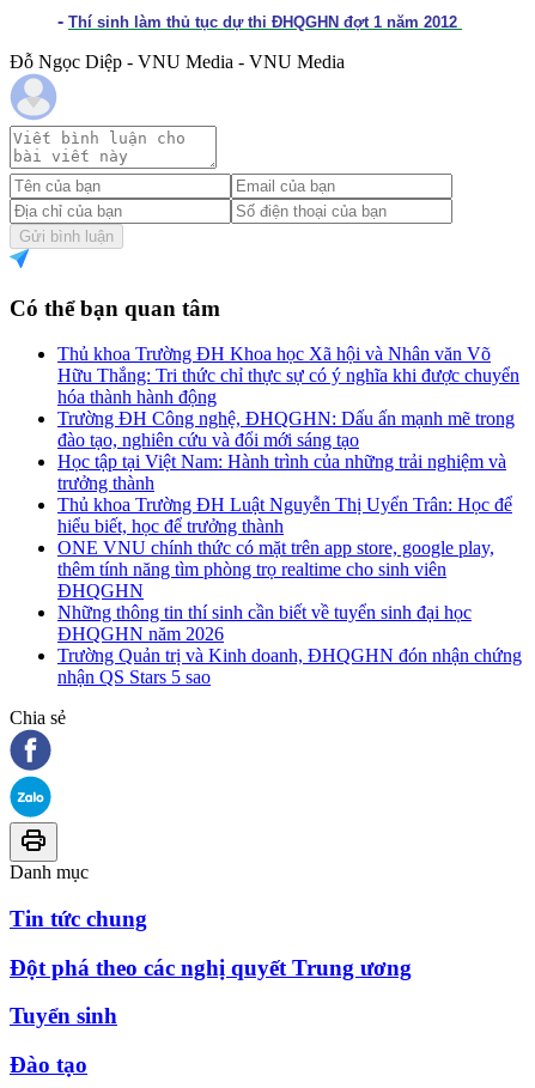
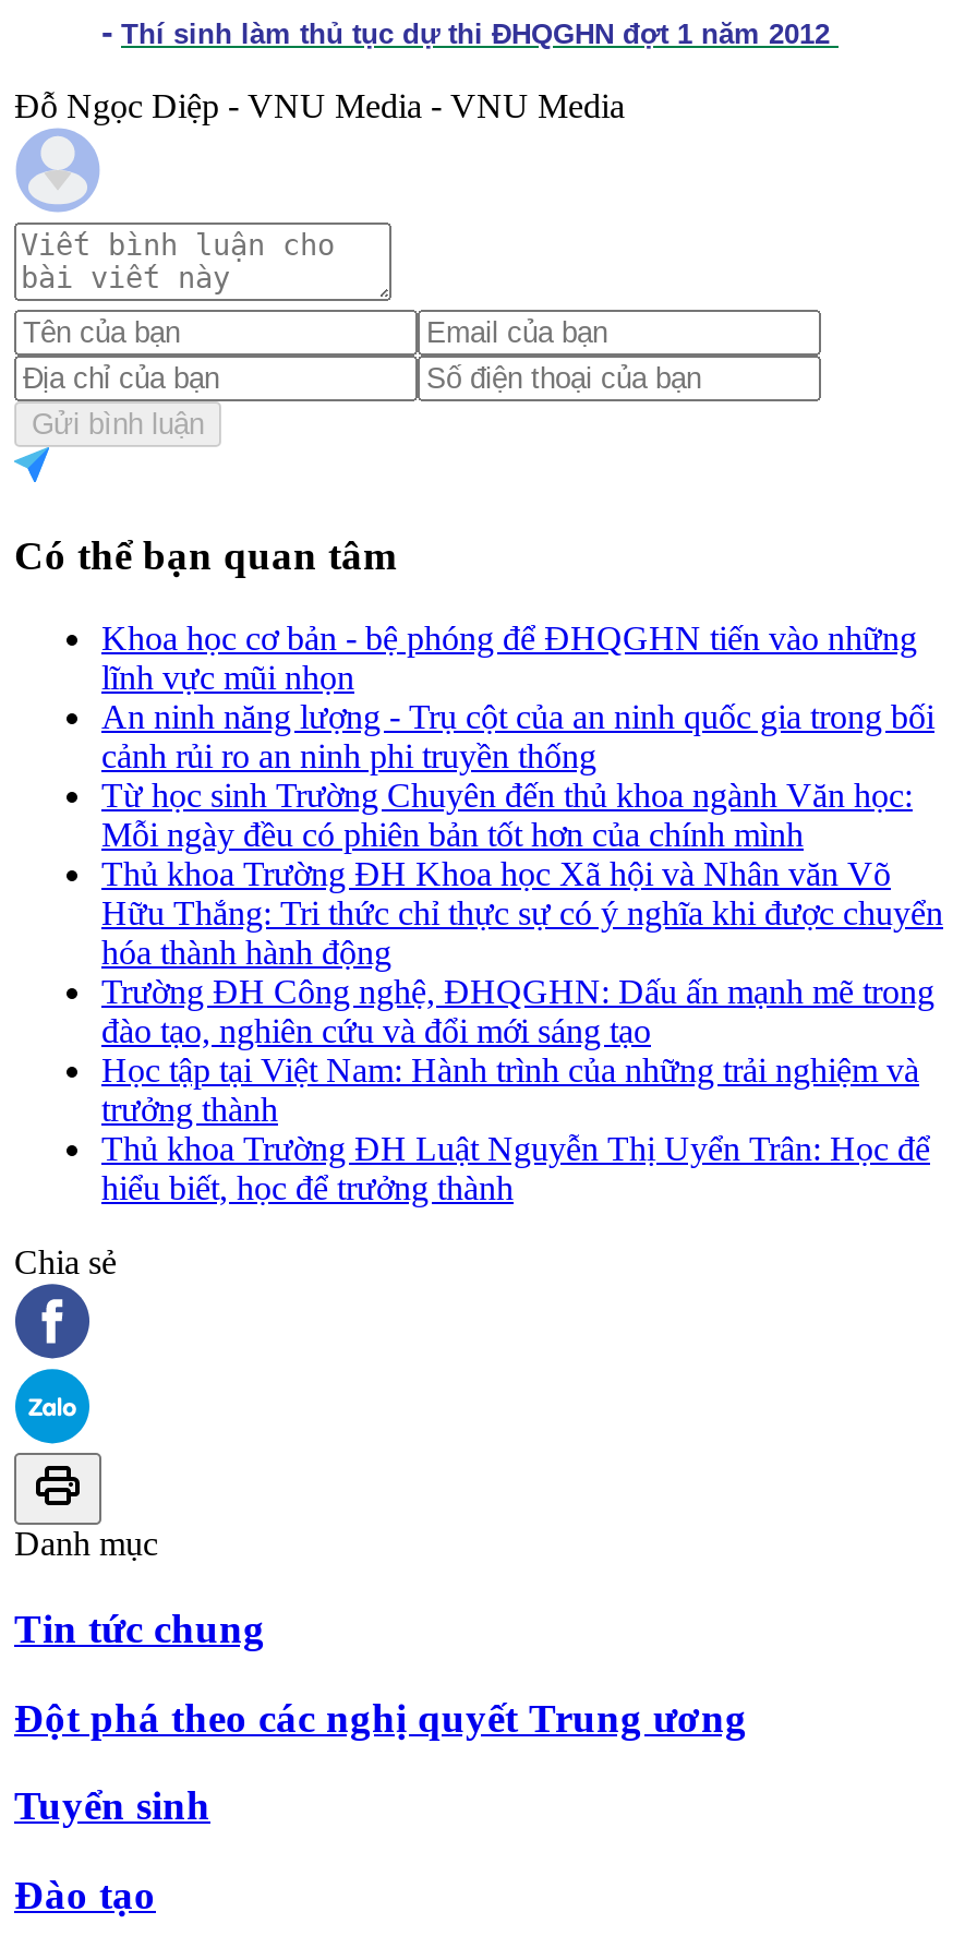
+ Khoa học cơ bản - bệ phóng để ĐHQGHN tiến vào những
+ lĩnh vực mũi nhọn
+ An ninh năng lượng - Trụ cột của an ninh quốc gia trong bối
+ cảnh rủi ro an ninh phi truyền thống
+ Từ học sinh Trường Chuyên đến thủ khoa ngành Văn học:
+ Mỗi ngày đều có phiên bản tốt hơn của chính mình

moved down: Thủ khoa Trường ĐH Khoa học Xã hội và Nhân văn Võ | Hữu Thắng: Tri thức chỉ thực sự có ý nghĩa khi được chuyển | hóa thành hành động | ... | Thủ khoa Trường ĐH Luật Nguyễn Thị Uyển Trân: Học để | hiểu biết, học để trưởng thành

- ONE VNU chính thức có mặt trên app store, google play,
- thêm tính năng tìm phòng trọ realtime cho sinh viên
- ĐHQGHN
- Những thông tin thí sinh cần biết về tuyển sinh đại học
- ĐHQGHN năm 2026
- Trường Quản trị và Kinh doanh, ĐHQGHN đón nhận chứng
- nhận QS Stars 5 sao
